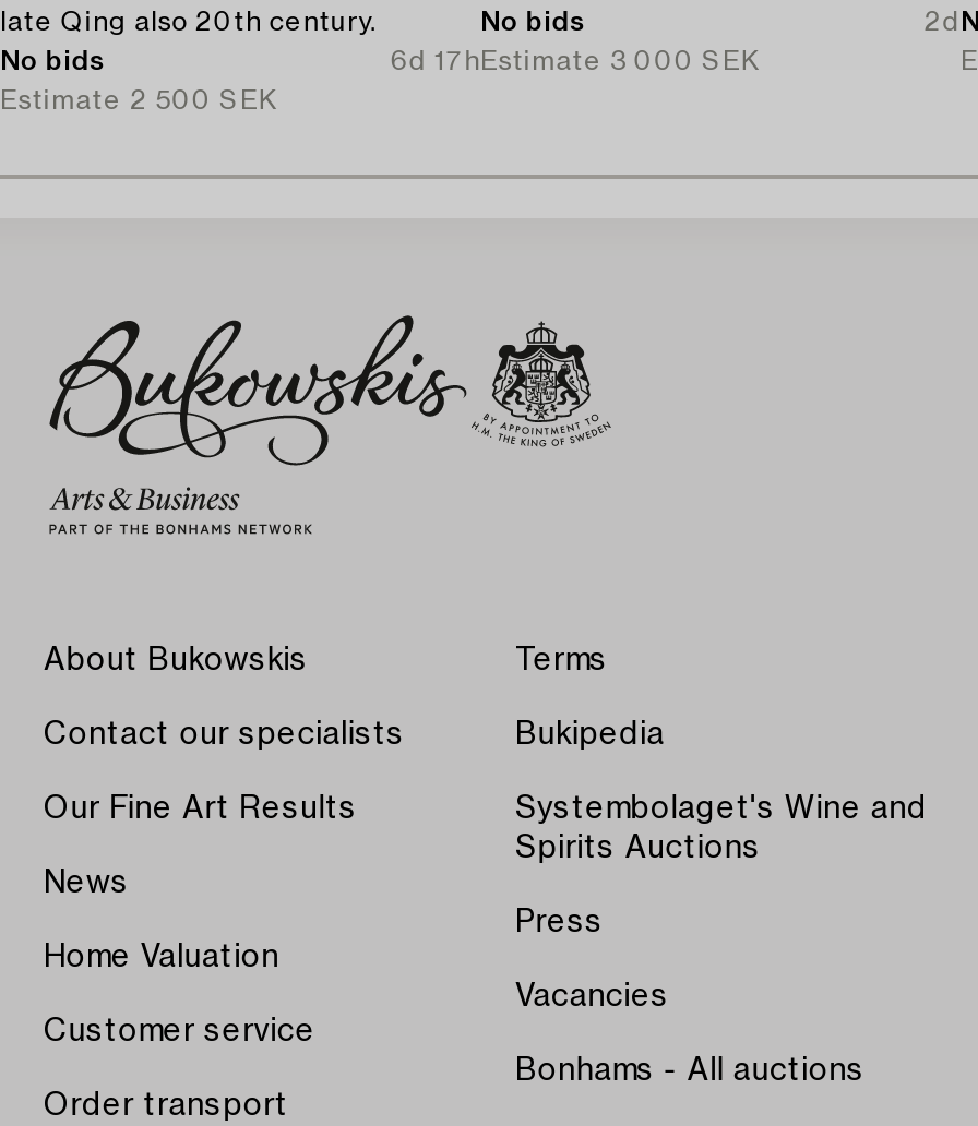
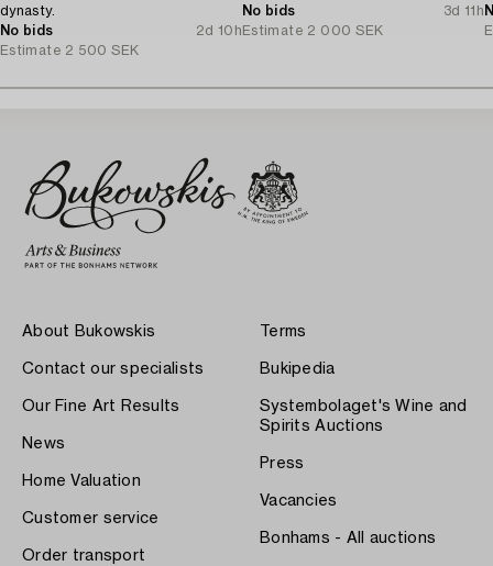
- late Qing also 20th century.
+ dynasty.

- 2d
+ 3d 11h

- 6d 17h
+ 2d 10h

- Estimate 3 000 SEK
+ Estimate 2 000 SEK
